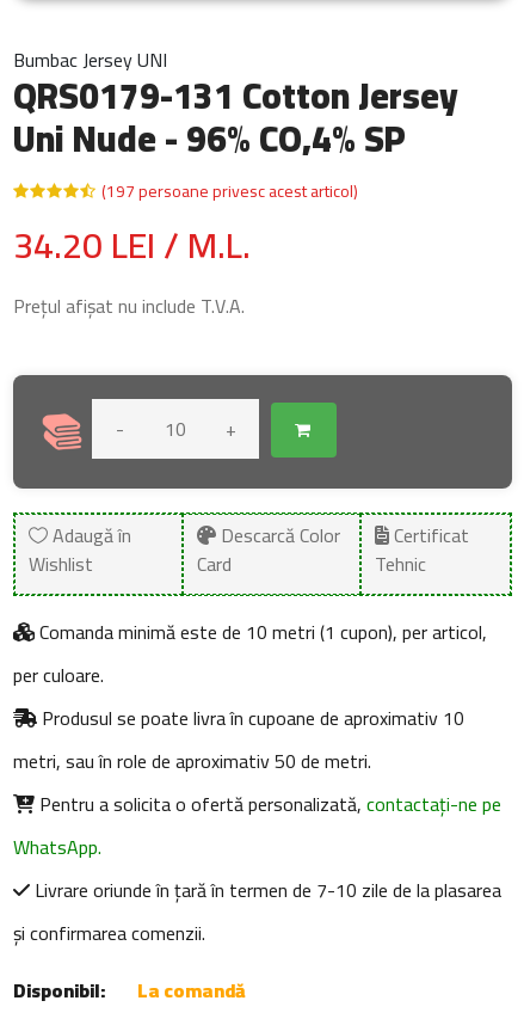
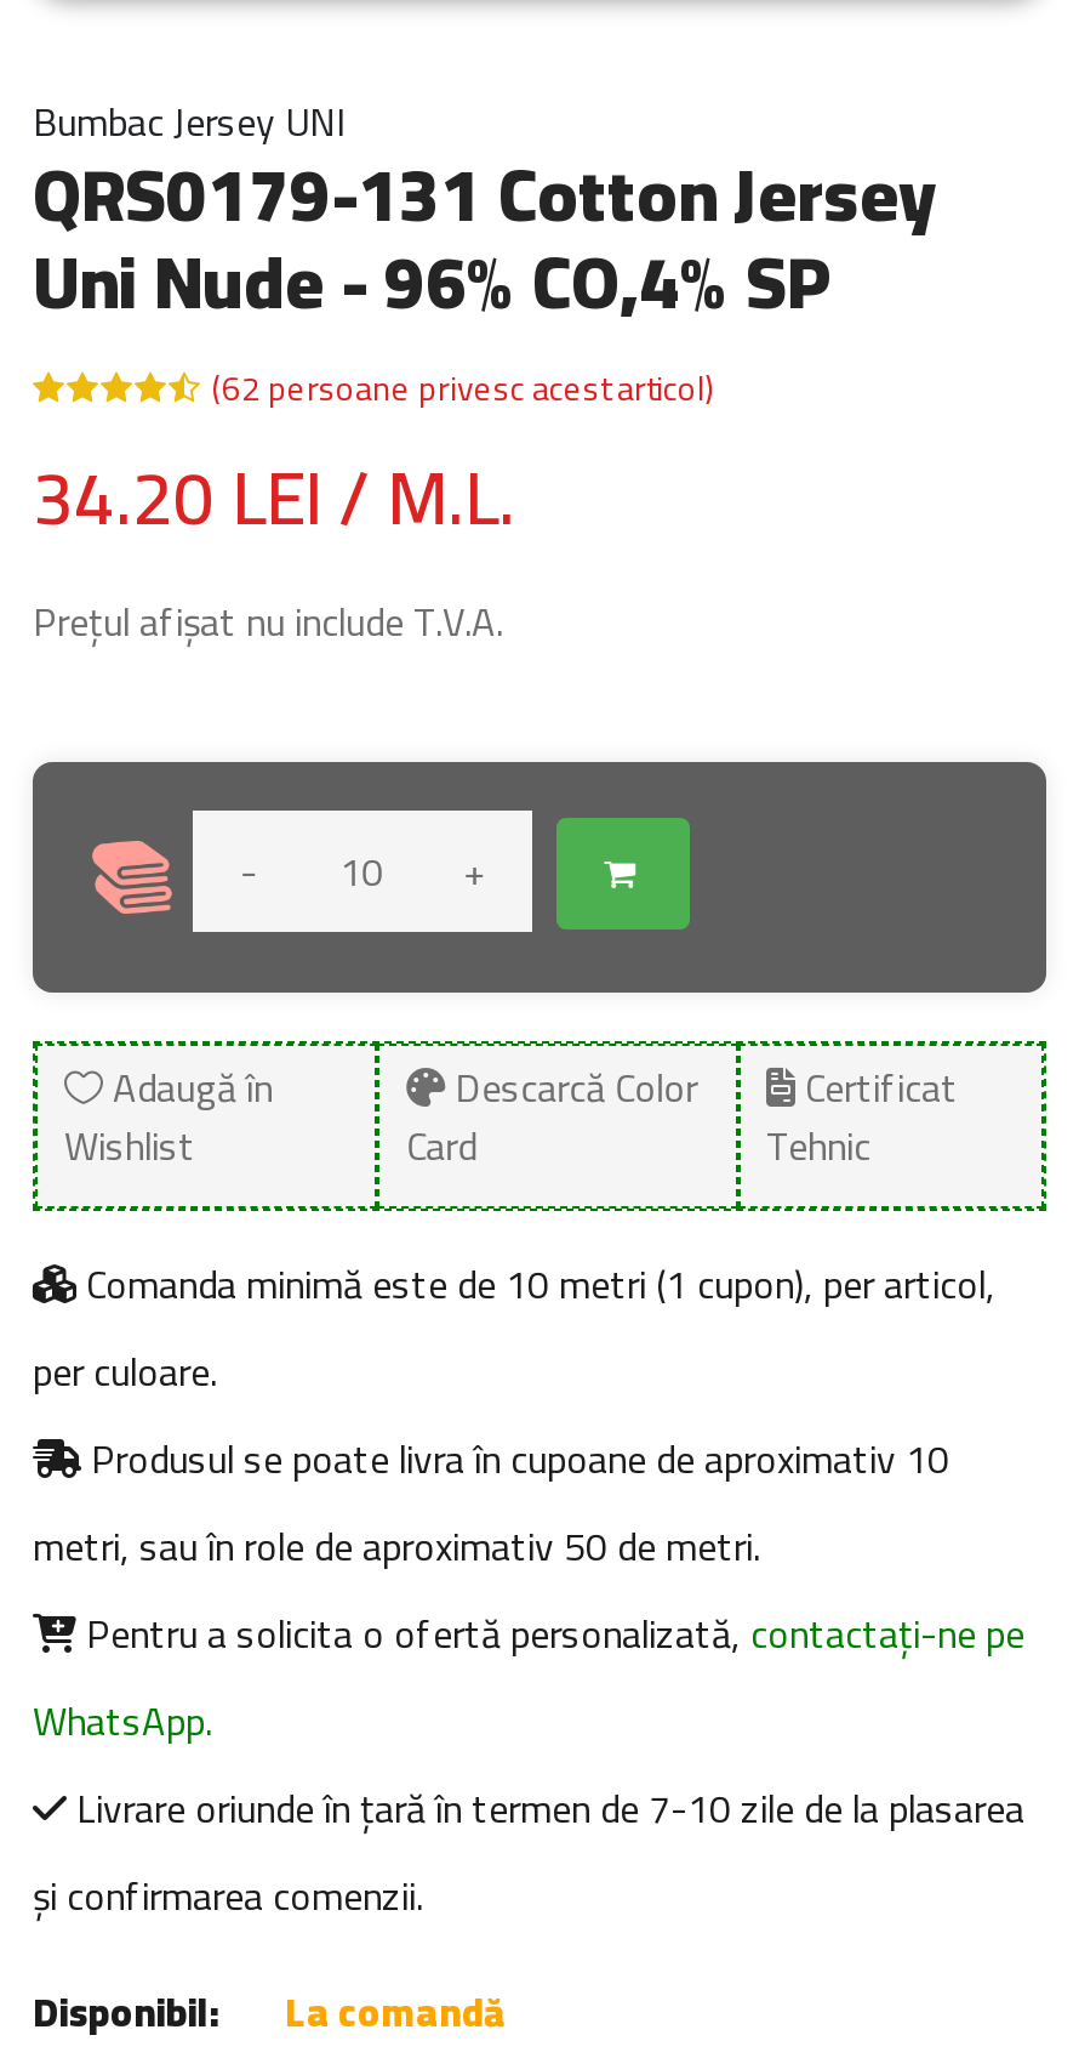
- (197 persoane privesc acest articol)
+ (62 persoane privesc acest articol)
